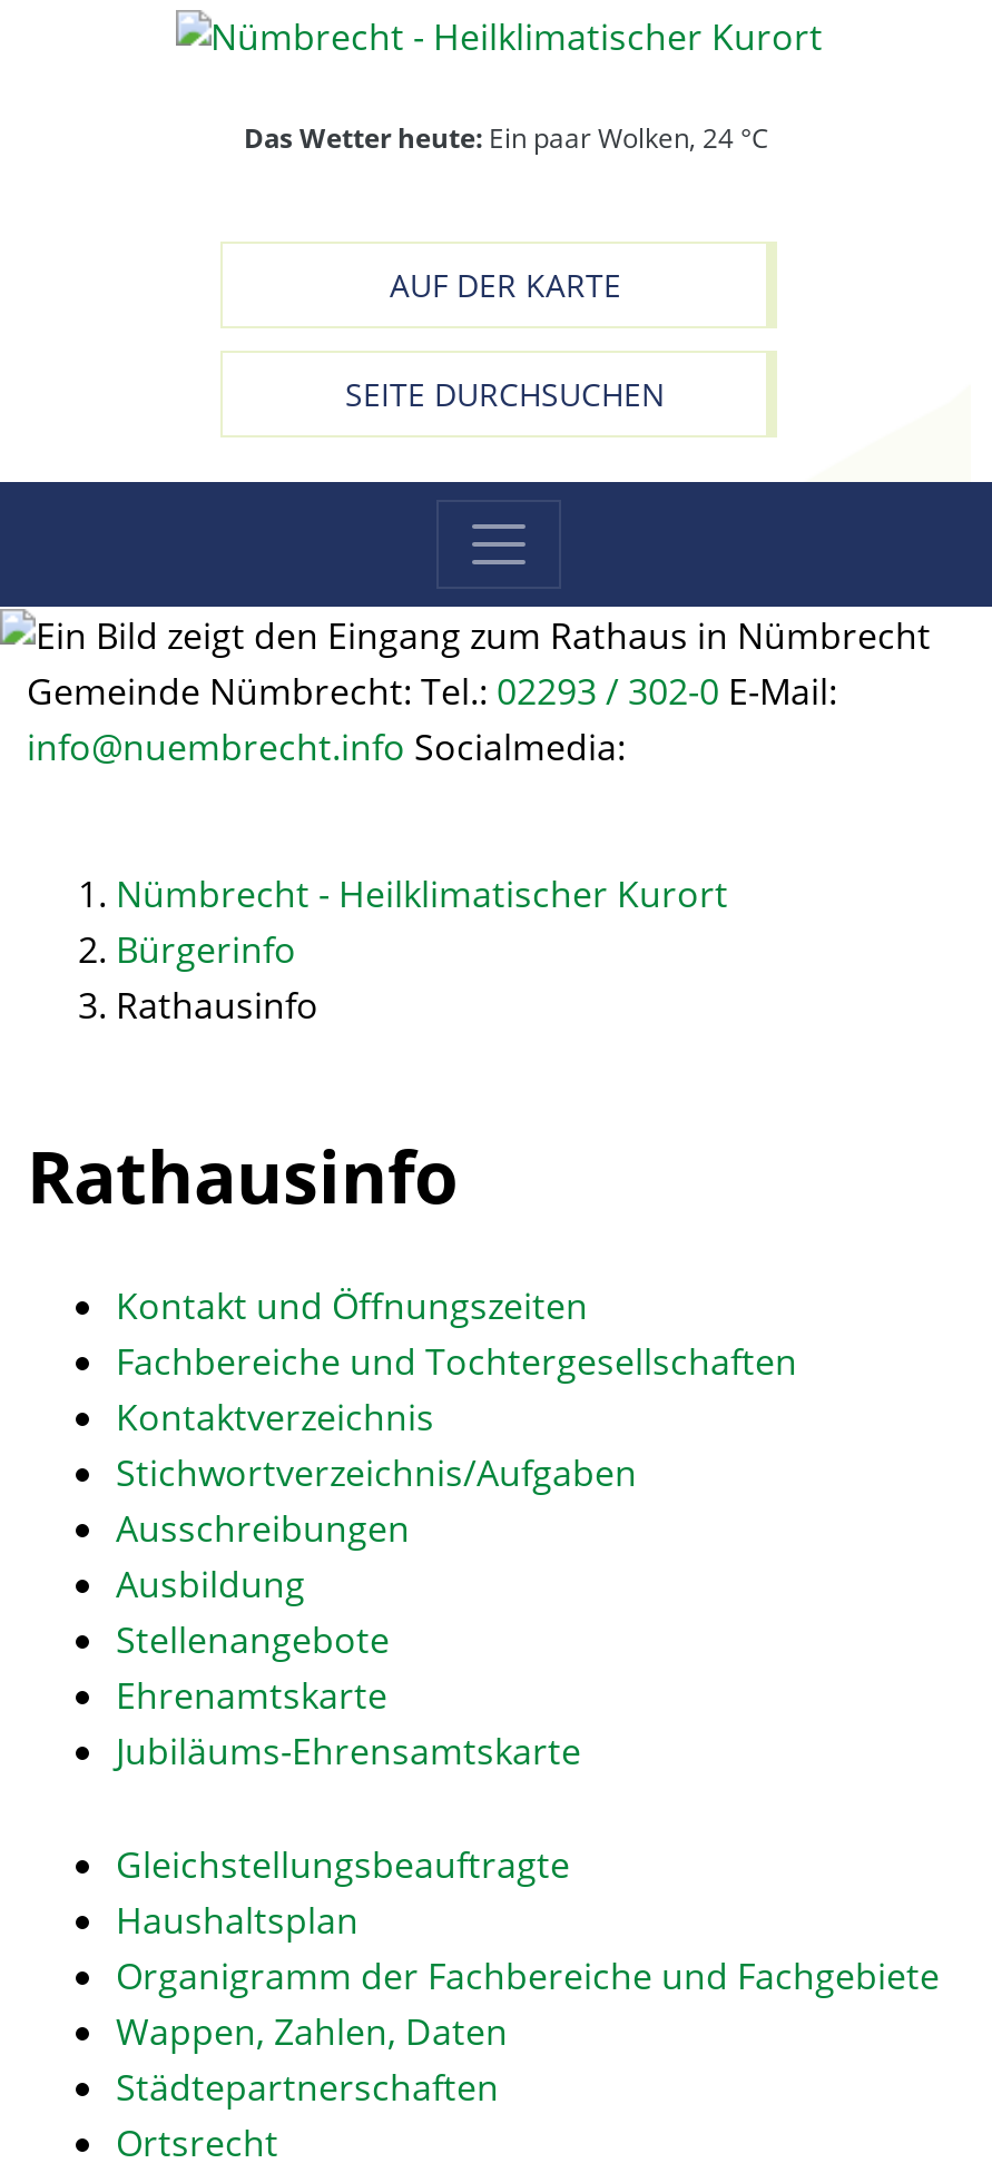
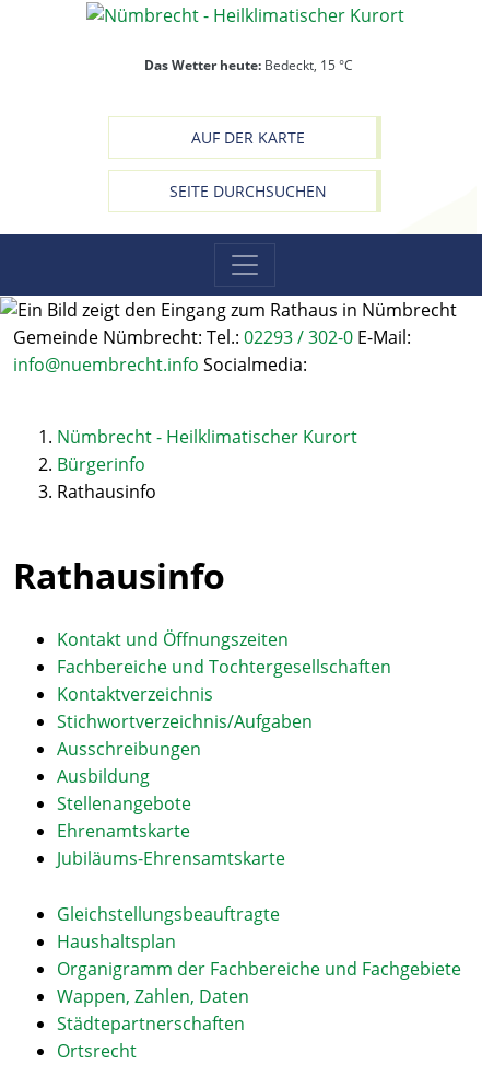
- Das Wetter heute: Ein paar Wolken, 24 °C
+ Das Wetter heute: Bedeckt, 15 °C
